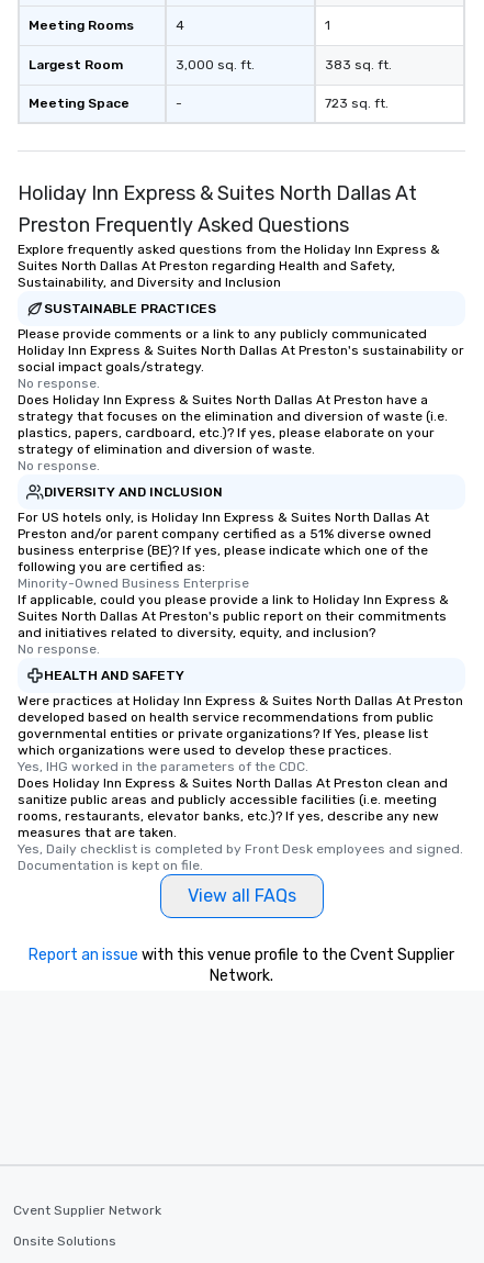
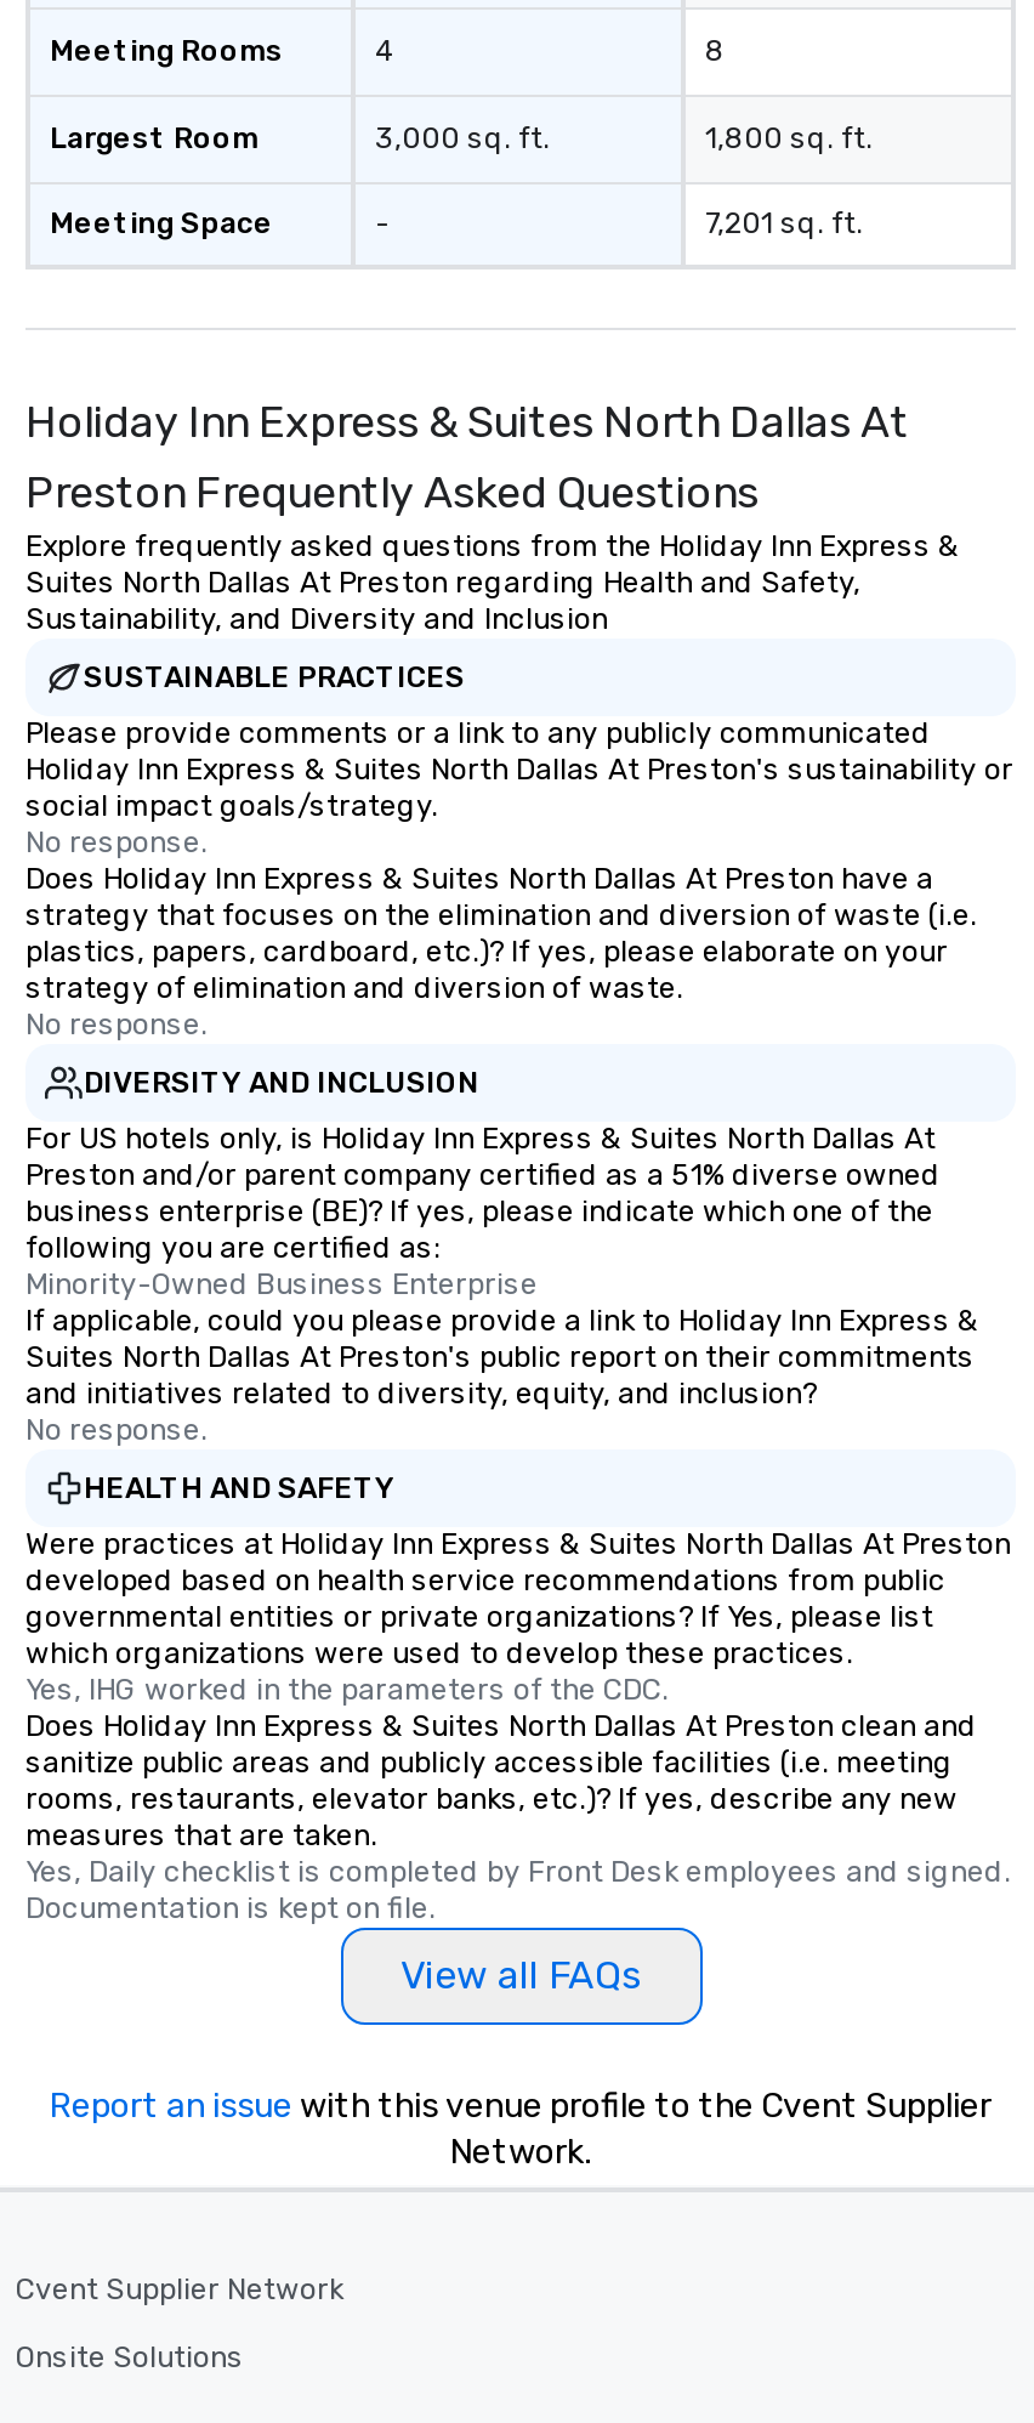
- 1
+ 8

- 383 sq. ft.
+ 1,800 sq. ft.

- 723 sq. ft.
+ 7,201 sq. ft.
